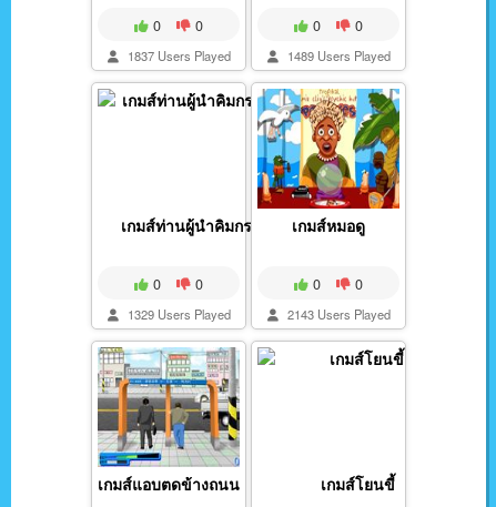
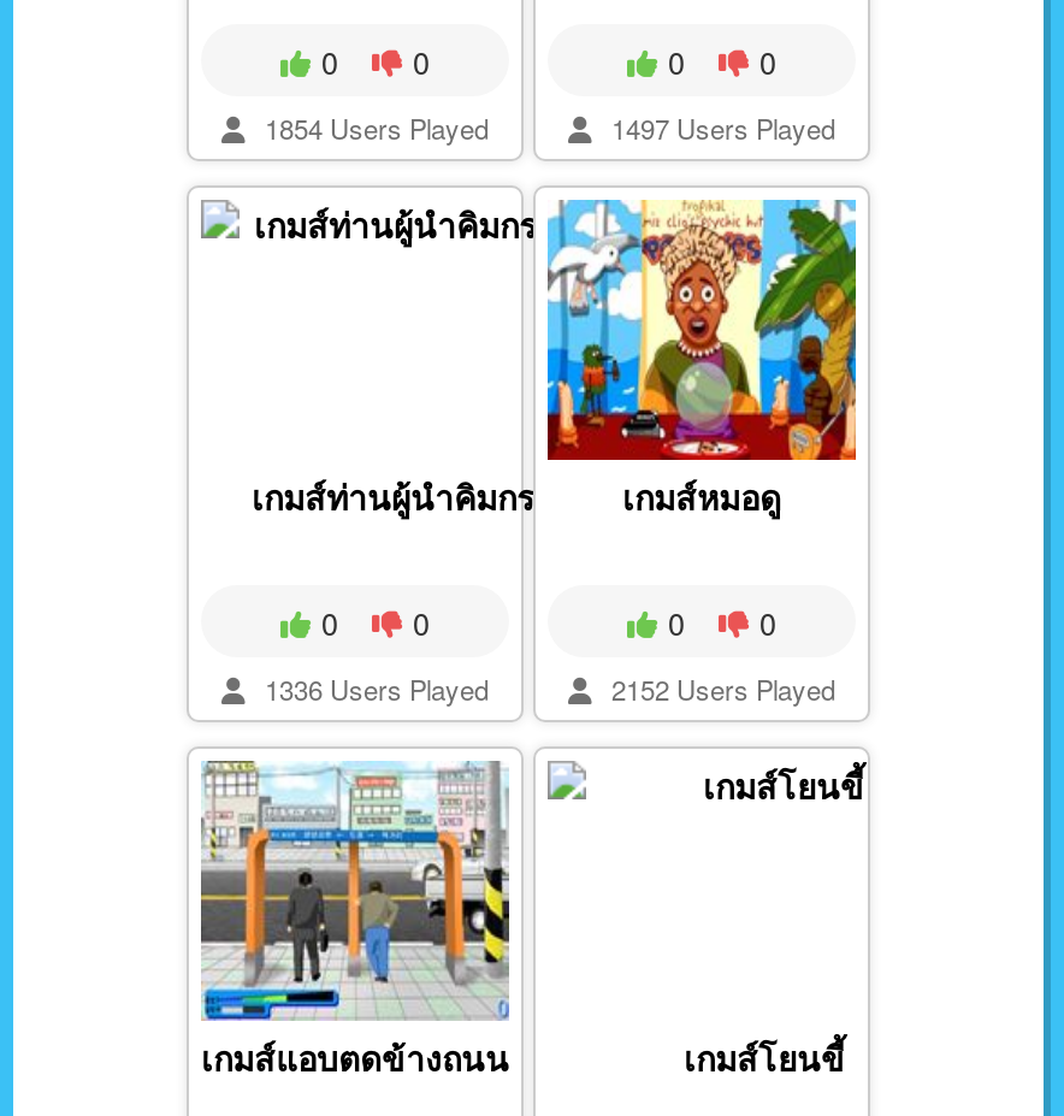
- 1837 Users Played
+ 1854 Users Played

- 1489 Users Played
+ 1497 Users Played

- 1329 Users Played
+ 1336 Users Played

- 2143 Users Played
+ 2152 Users Played
